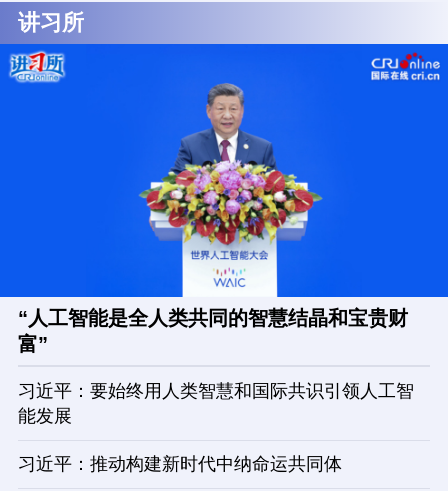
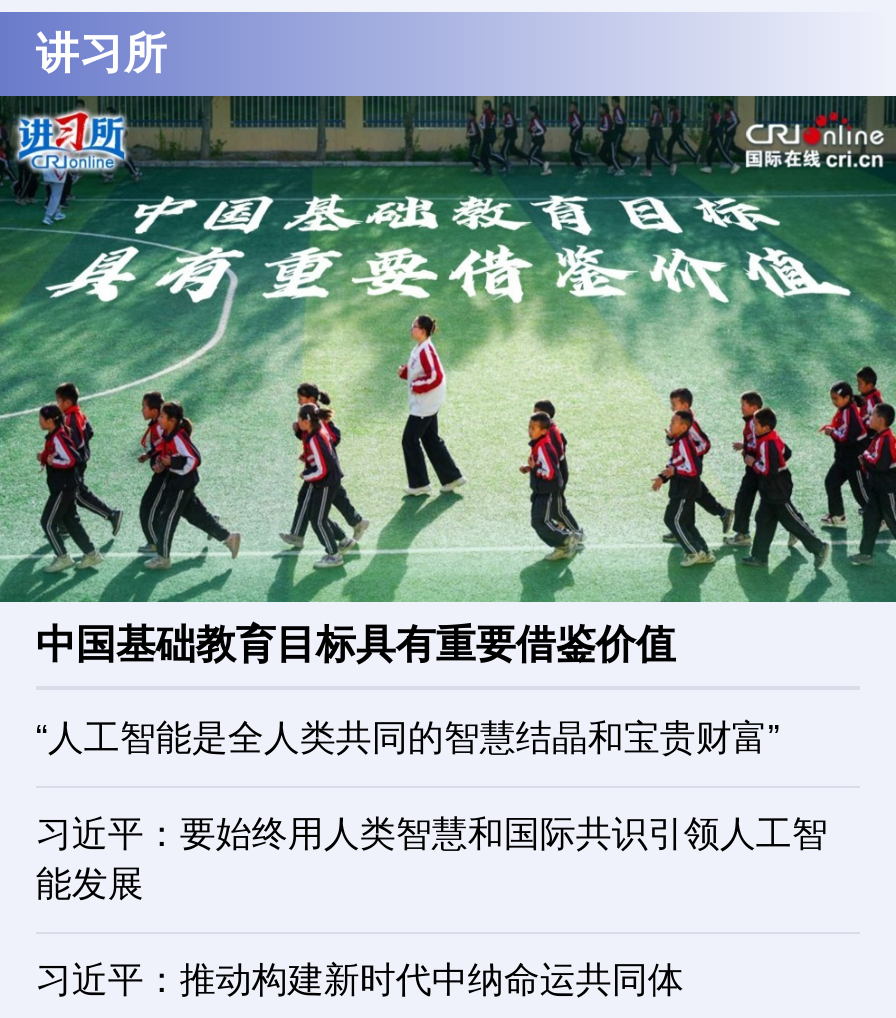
- [image]
- “人工智能是全人类共同的智慧结晶和宝贵财
- 富”
+ [image]
+ 中国基础教育目标具有重要借鉴价值
+ “人工智能是全人类共同的智慧结晶和宝贵财富”
